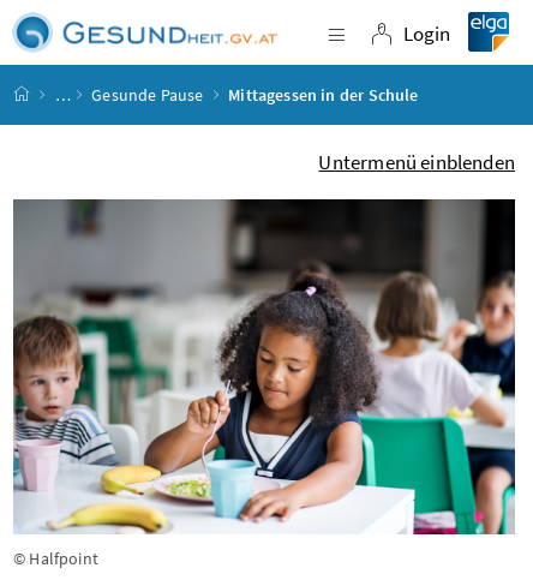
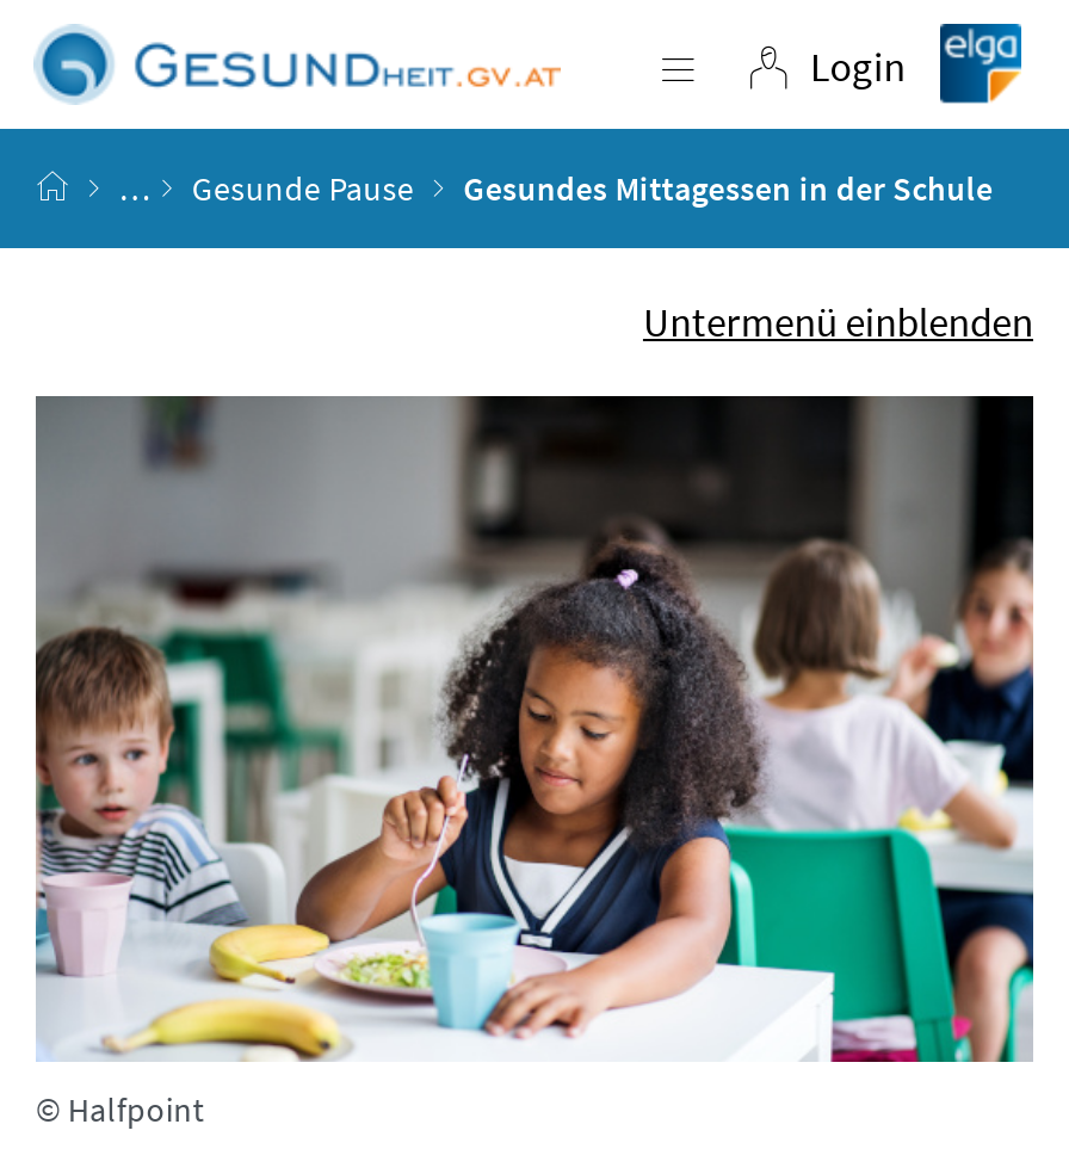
- Mittagessen in der Schule
+ Gesundes Mittagessen in der Schule
